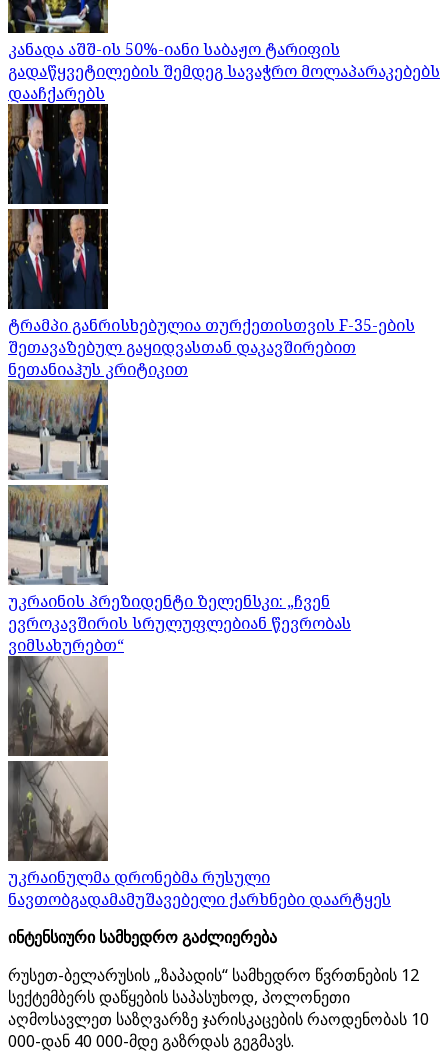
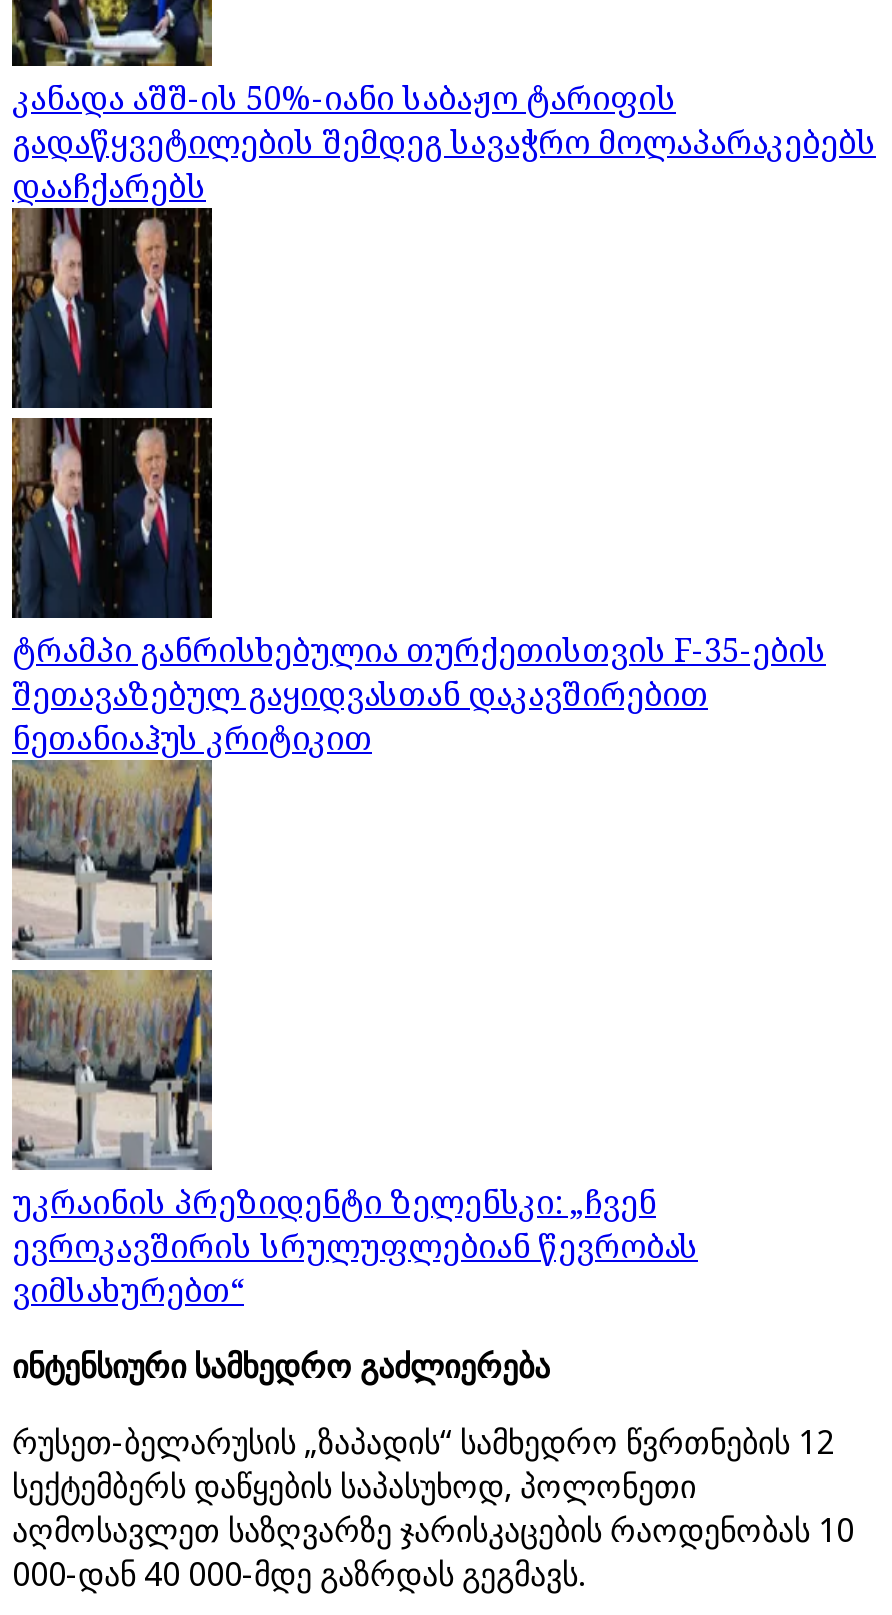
- [image]
- უკრაინულმა დრონებმა რუსული
- ნავთობგადამამუშავებელი ქარხნები დაარტყეს
